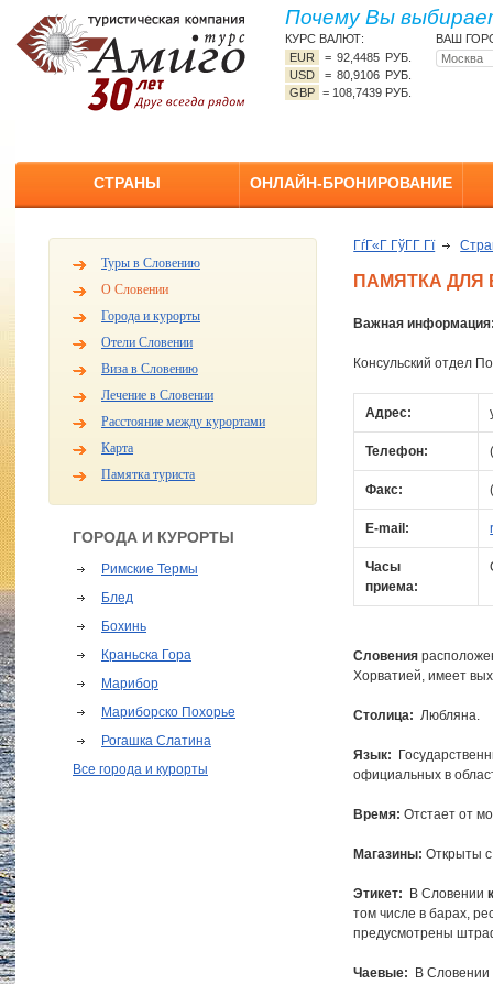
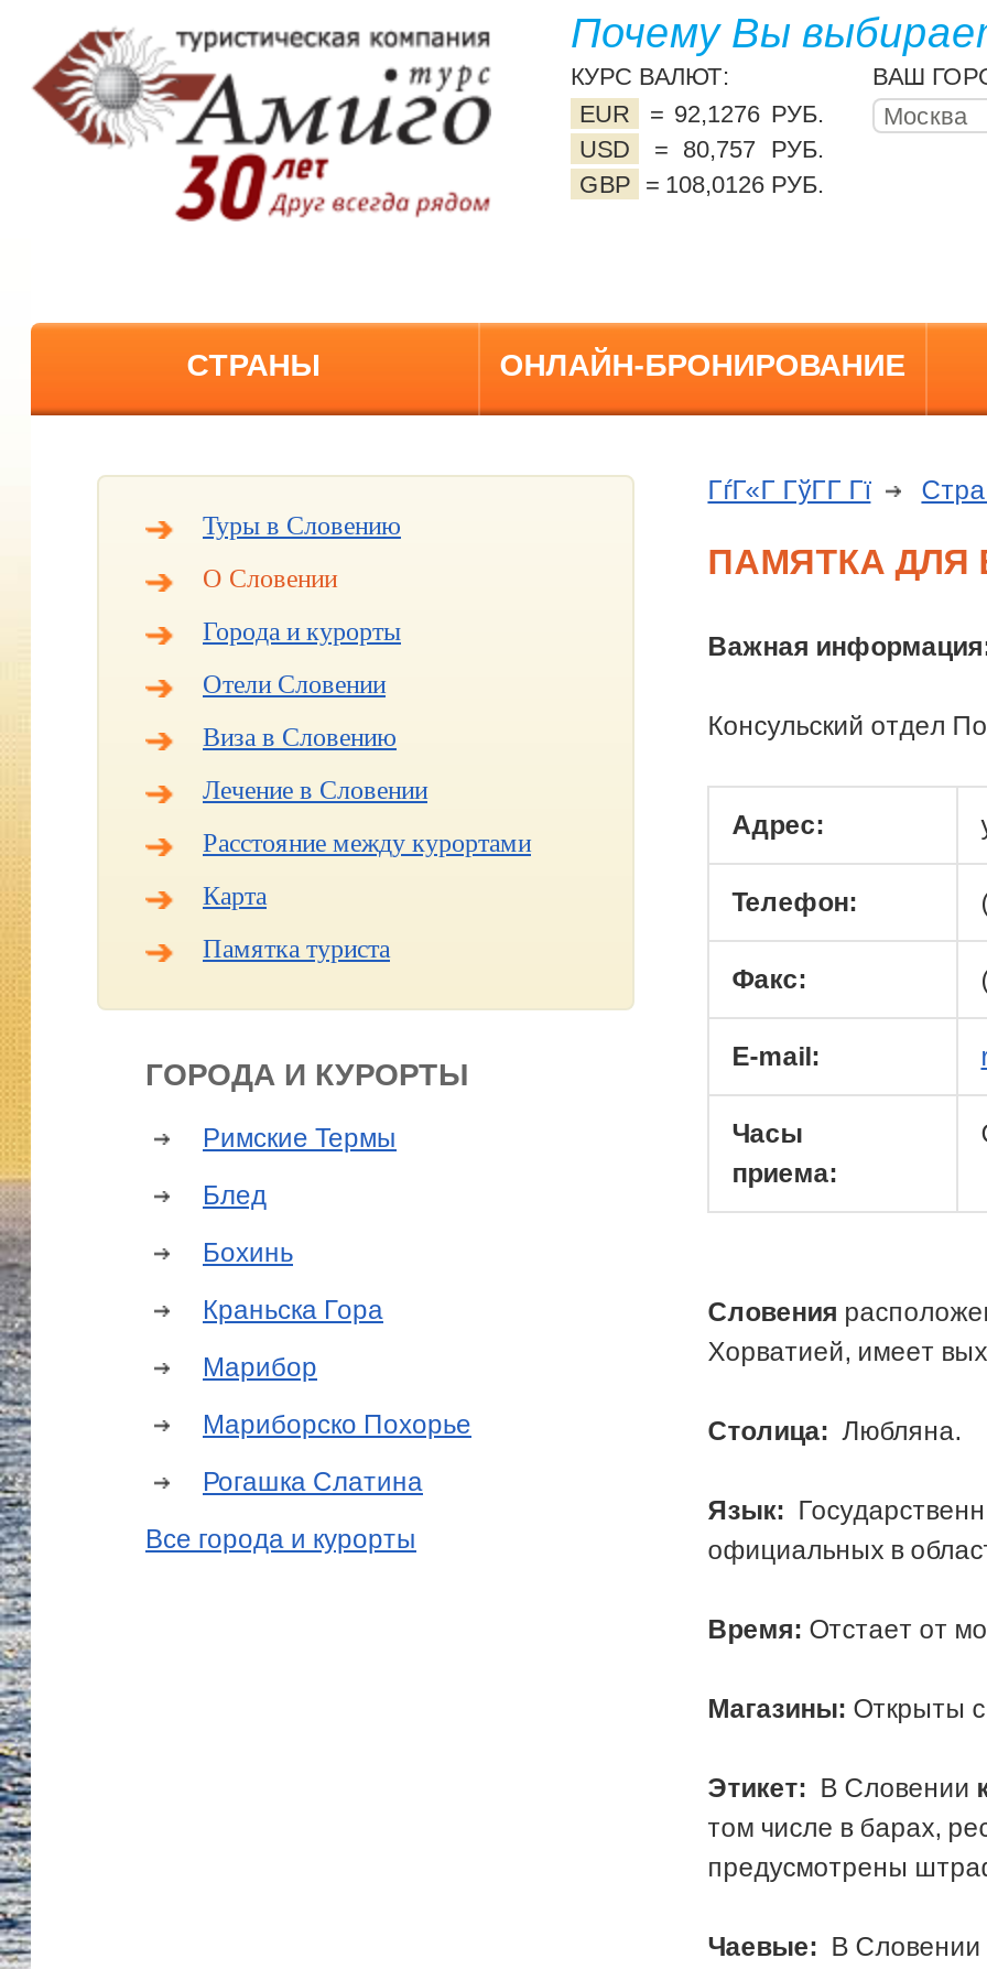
- EUR = 92,4485 РУБ.
+ EUR = 92,1276 РУБ.

- USD = 80,9106 РУБ.
+ USD = 80,757 РУБ.

- GBP = 108,7439 РУБ.
+ GBP = 108,0126 РУБ.
